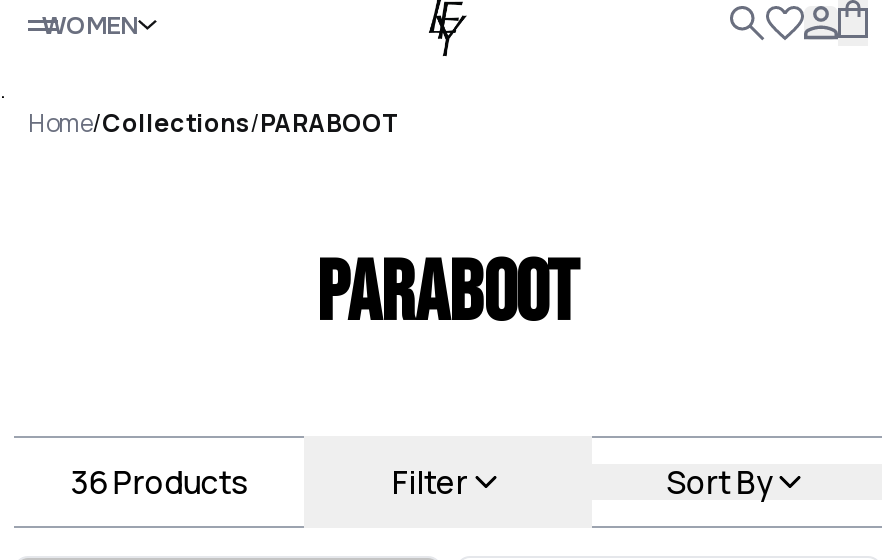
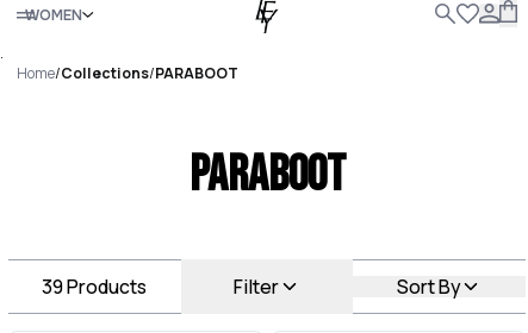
- 36 Products
+ 39 Products
